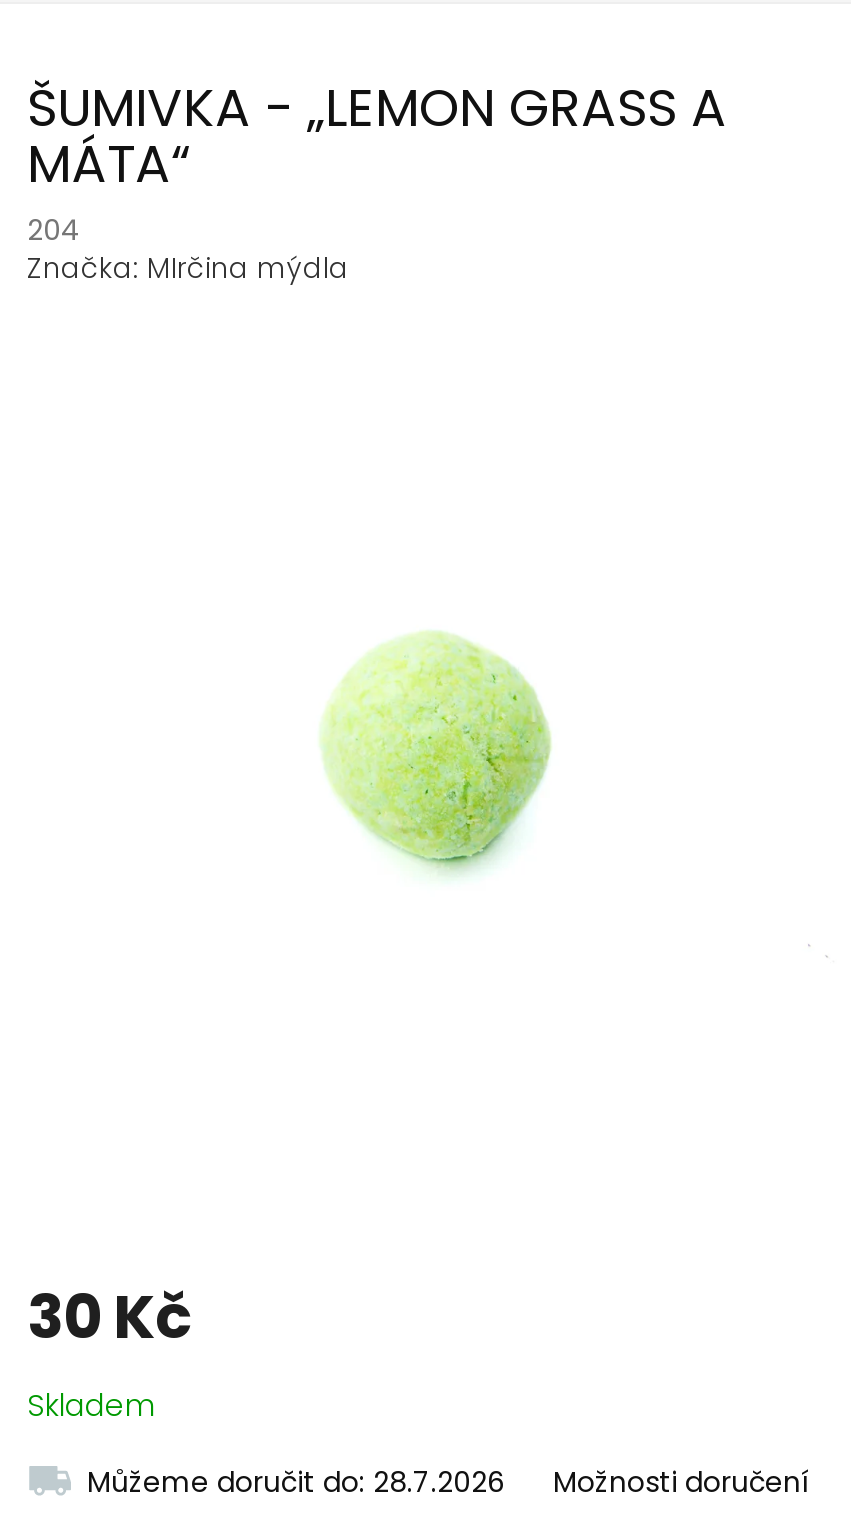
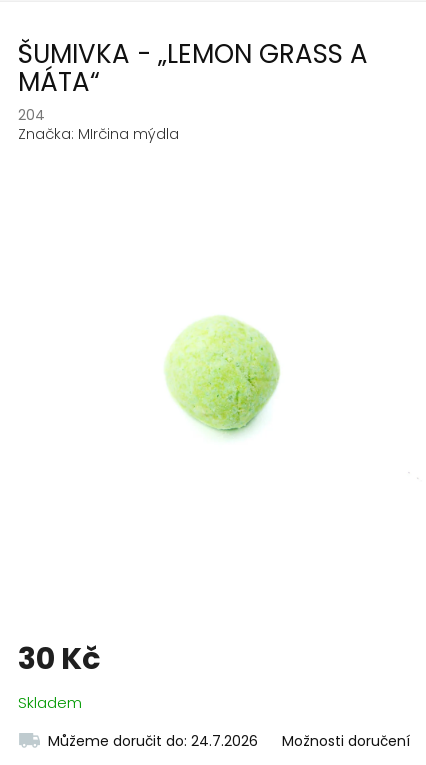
- Můžeme doručit do: 28.7.2026
+ Můžeme doručit do: 24.7.2026
